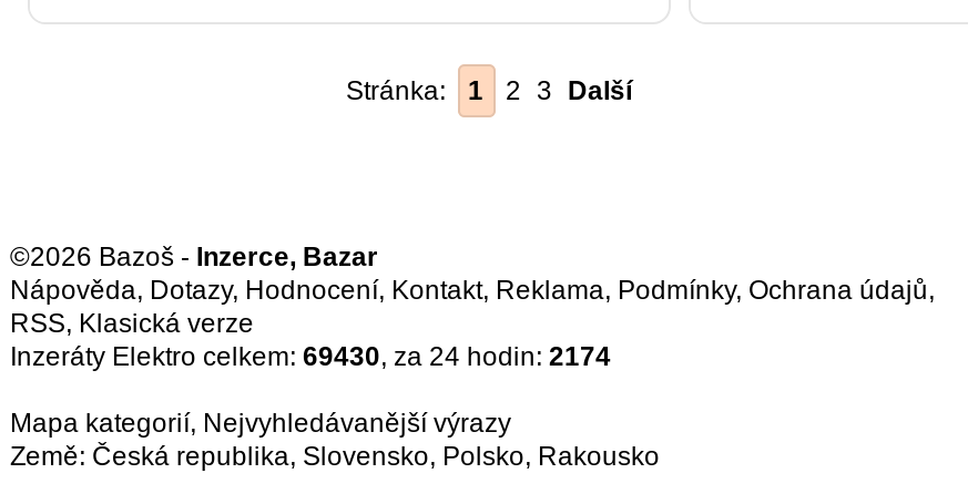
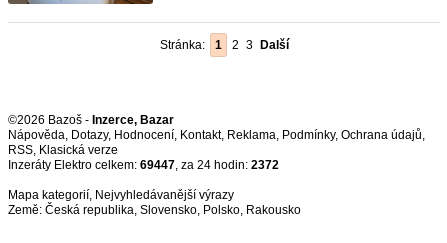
- Inzeráty Elektro celkem: 69430, za 24 hodin: 2174
+ Inzeráty Elektro celkem: 69447, za 24 hodin: 2372
